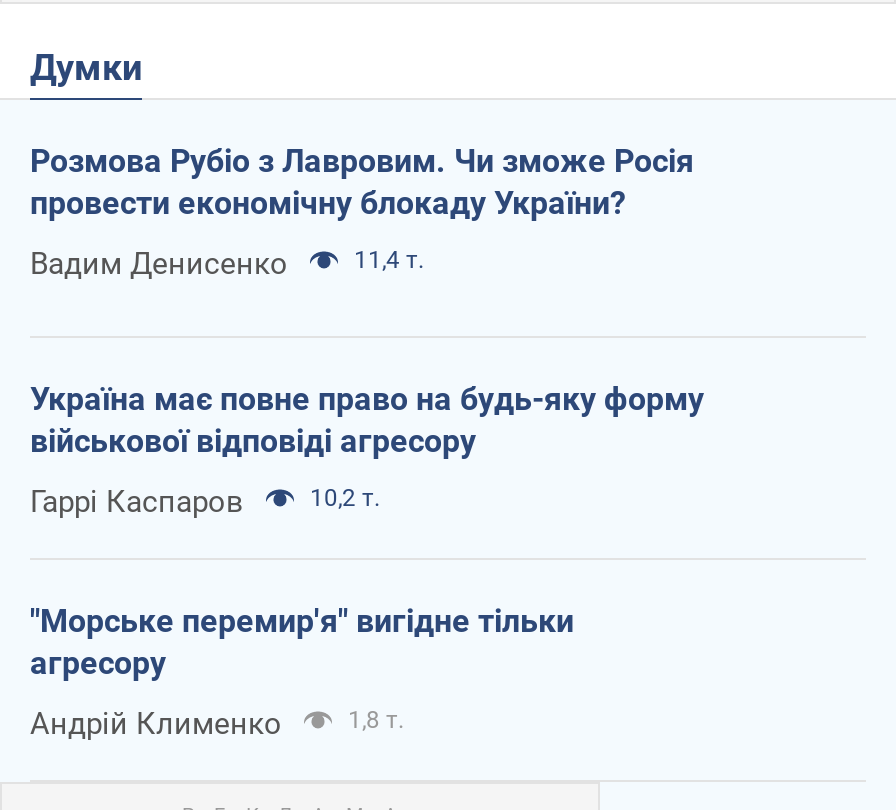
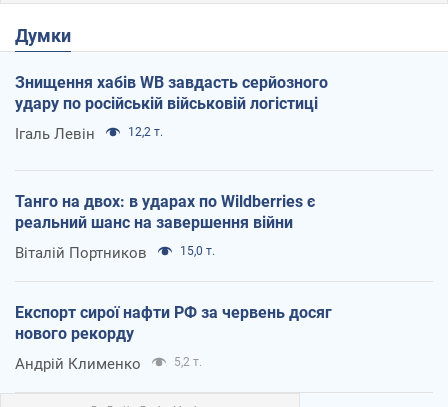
- Розмова Рубіо з Лавровим. Чи зможе Росія
- провести економічну блокаду України?
+ Знищення хабів WB завдасть серйозного
+ удару по російській військовій логістиці

- Вадим Денисенко
- 11,4 т.
+ Ігаль Левін
+ 12,2 т.

- Україна має повне право на будь-яку форму
- військової відповіді агресору
+ Танго на двох: в ударах по Wildberries є
+ реальний шанс на завершення війни

- Гаррі Каспаров
- 10,2 т.
+ Віталій Портников
+ 15,0 т.

- "Морське перемир'я" вигідне тільки
- агресору
+ Експорт сирої нафти РФ за червень досяг
+ нового рекорду

- 1,8 т.
+ 5,2 т.
